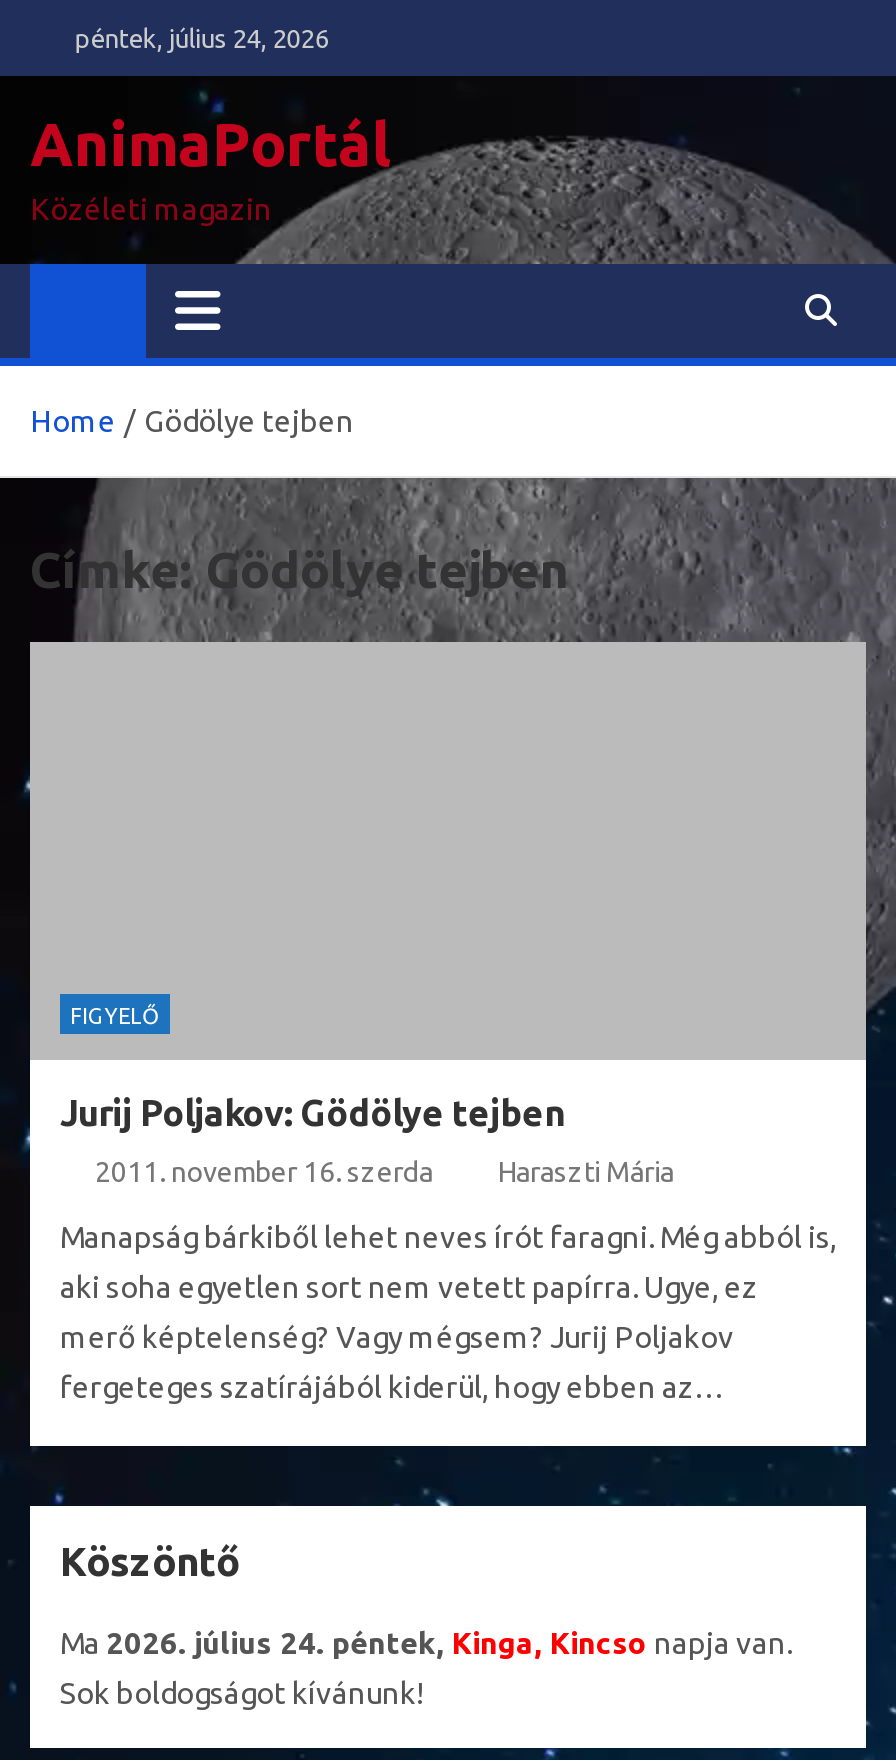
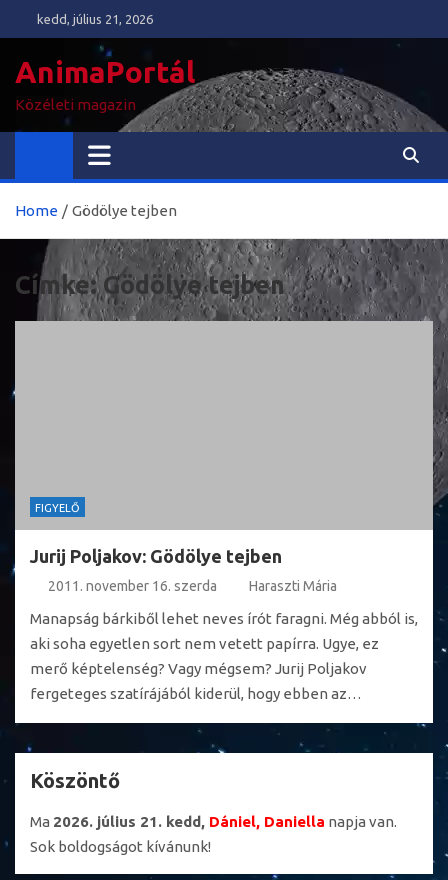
- péntek, július 24, 2026
+ kedd, július 21, 2026

- Ma 2026. július 24. péntek, Kinga, Kincso napja van.
+ Ma 2026. július 21. kedd, Dániel, Daniella napja van.
